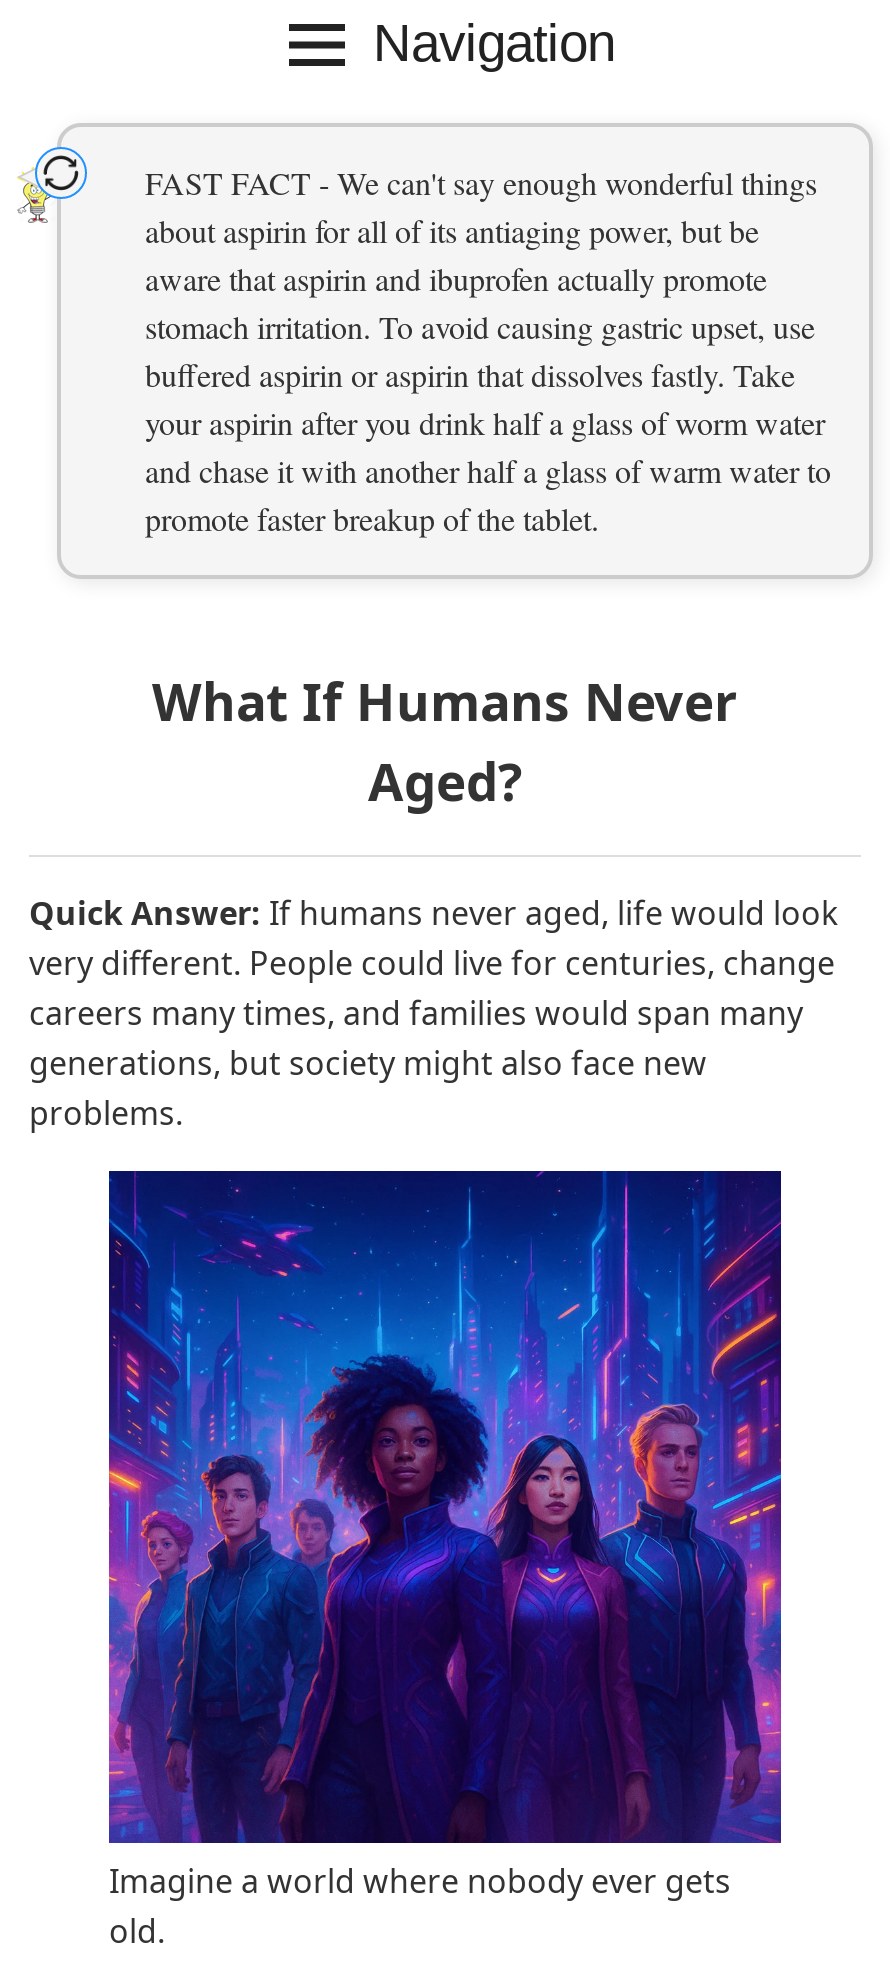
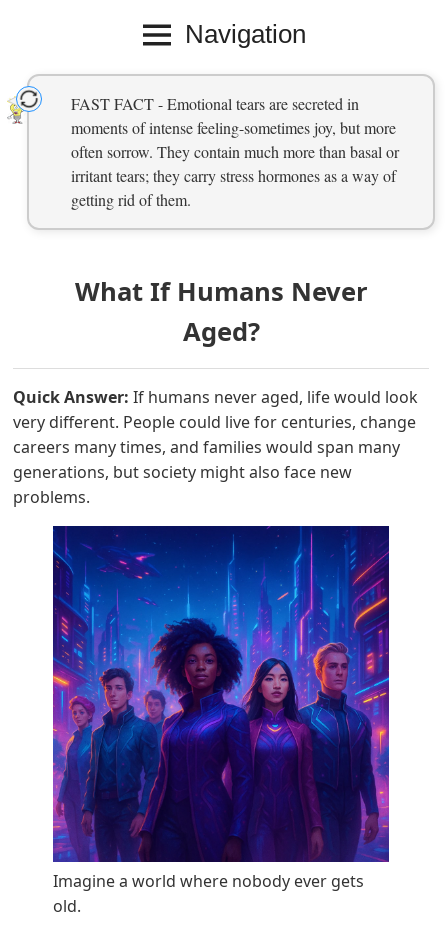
- FAST FACT - We can't say enough wonderful things
- about aspirin for all of its antiaging power, but be
- aware that aspirin and ibuprofen actually promote
- stomach irritation. To avoid causing gastric upset, use
- buffered aspirin or aspirin that dissolves fastly. Take
- your aspirin after you drink half a glass of worm water
- and chase it with another half a glass of warm water to
- promote faster breakup of the tablet.
+ FAST FACT - Emotional tears are secreted in
+ moments of intense feeling-sometimes joy, but more
+ often sorrow. They contain much more than basal or
+ irritant tears; they carry stress hormones as a way of
+ getting rid of them.
